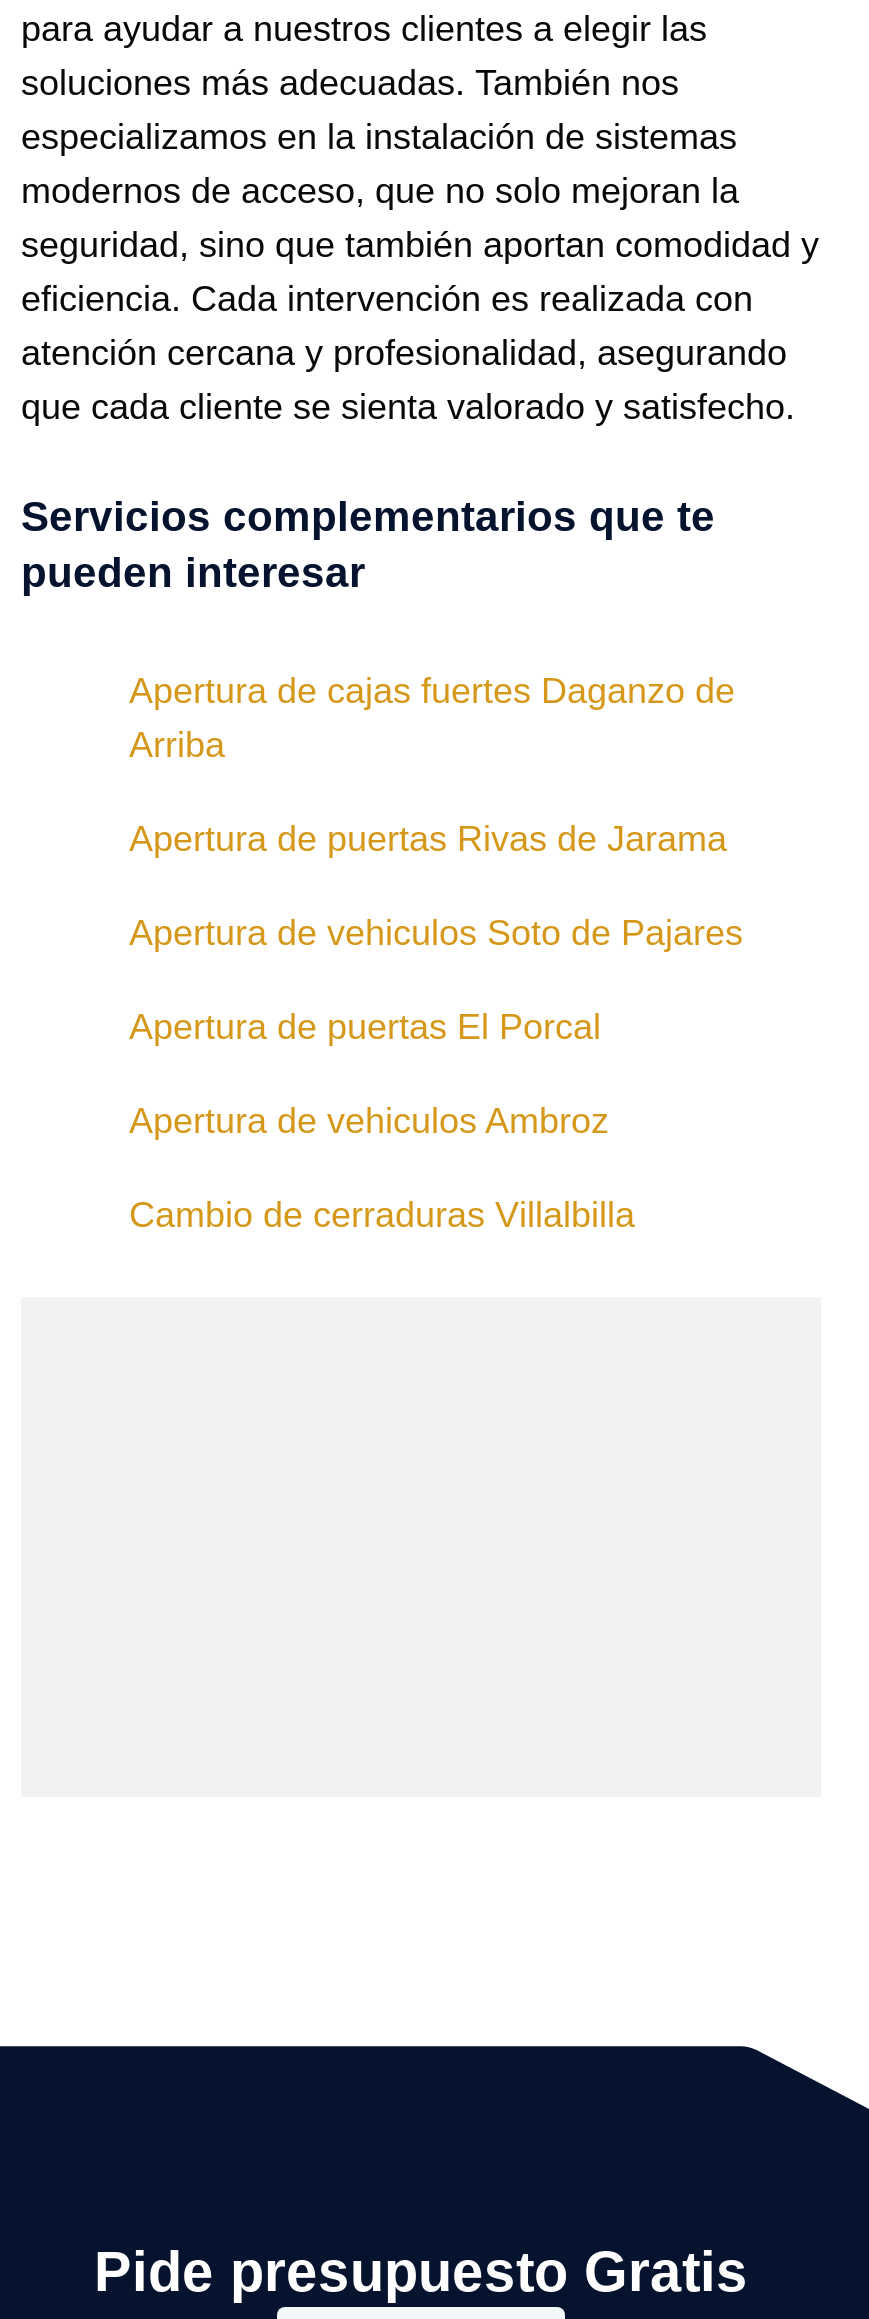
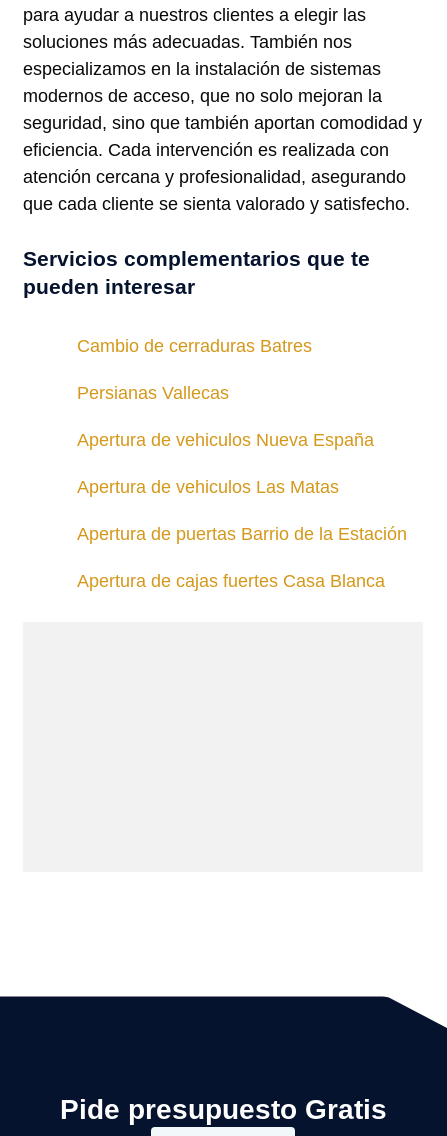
- Apertura de cajas fuertes Daganzo de
- Arriba
+ Cambio de cerraduras Batres

- Apertura de puertas Rivas de Jarama
+ Persianas Vallecas

- Apertura de vehiculos Soto de Pajares
+ Apertura de vehiculos Nueva España

- Apertura de puertas El Porcal
+ Apertura de vehiculos Las Matas

- Apertura de vehiculos Ambroz
+ Apertura de puertas Barrio de la Estación

- Cambio de cerraduras Villalbilla
+ Apertura de cajas fuertes Casa Blanca
